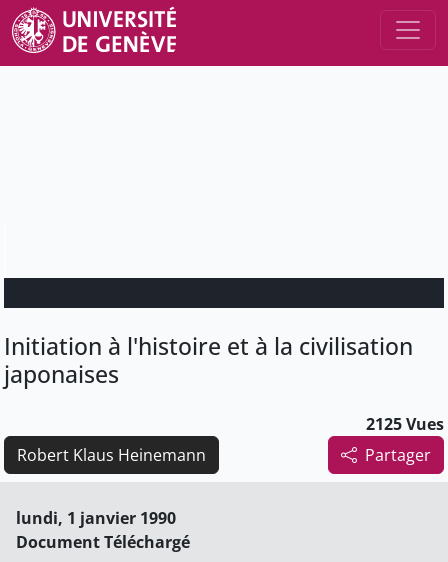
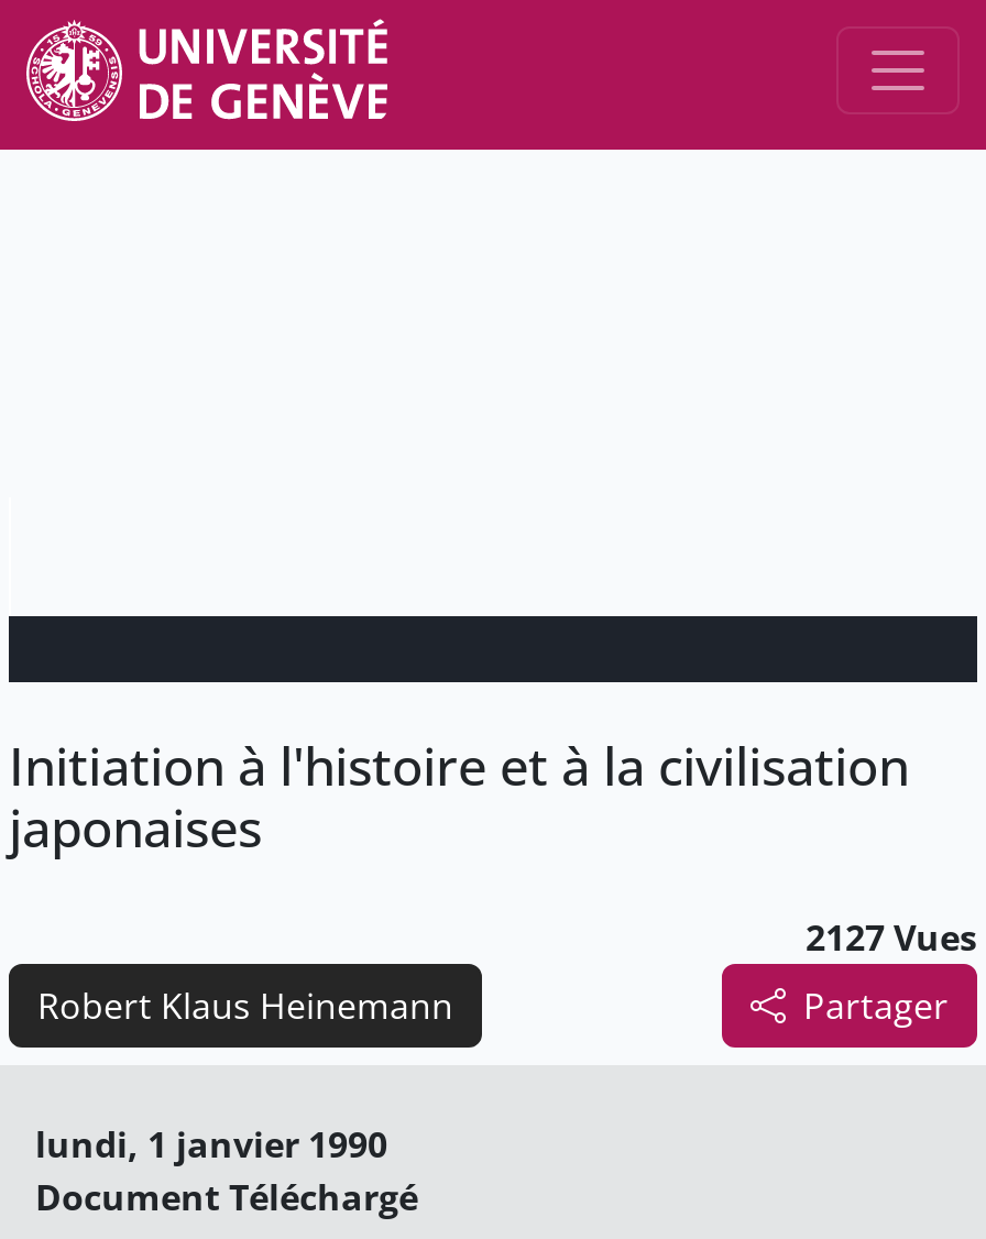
- 2125 Vues
+ 2127 Vues
